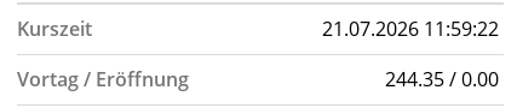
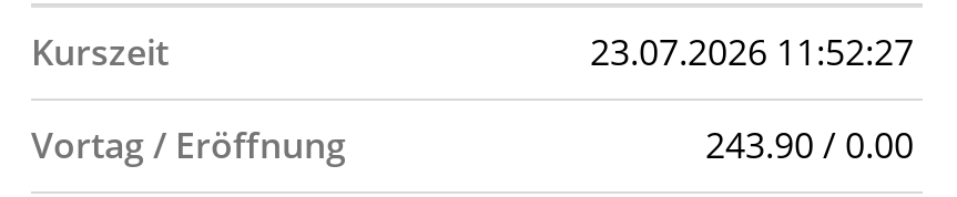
- 21.07.2026 11:59:22
+ 23.07.2026 11:52:27

- 244.35 / 0.00
+ 243.90 / 0.00
